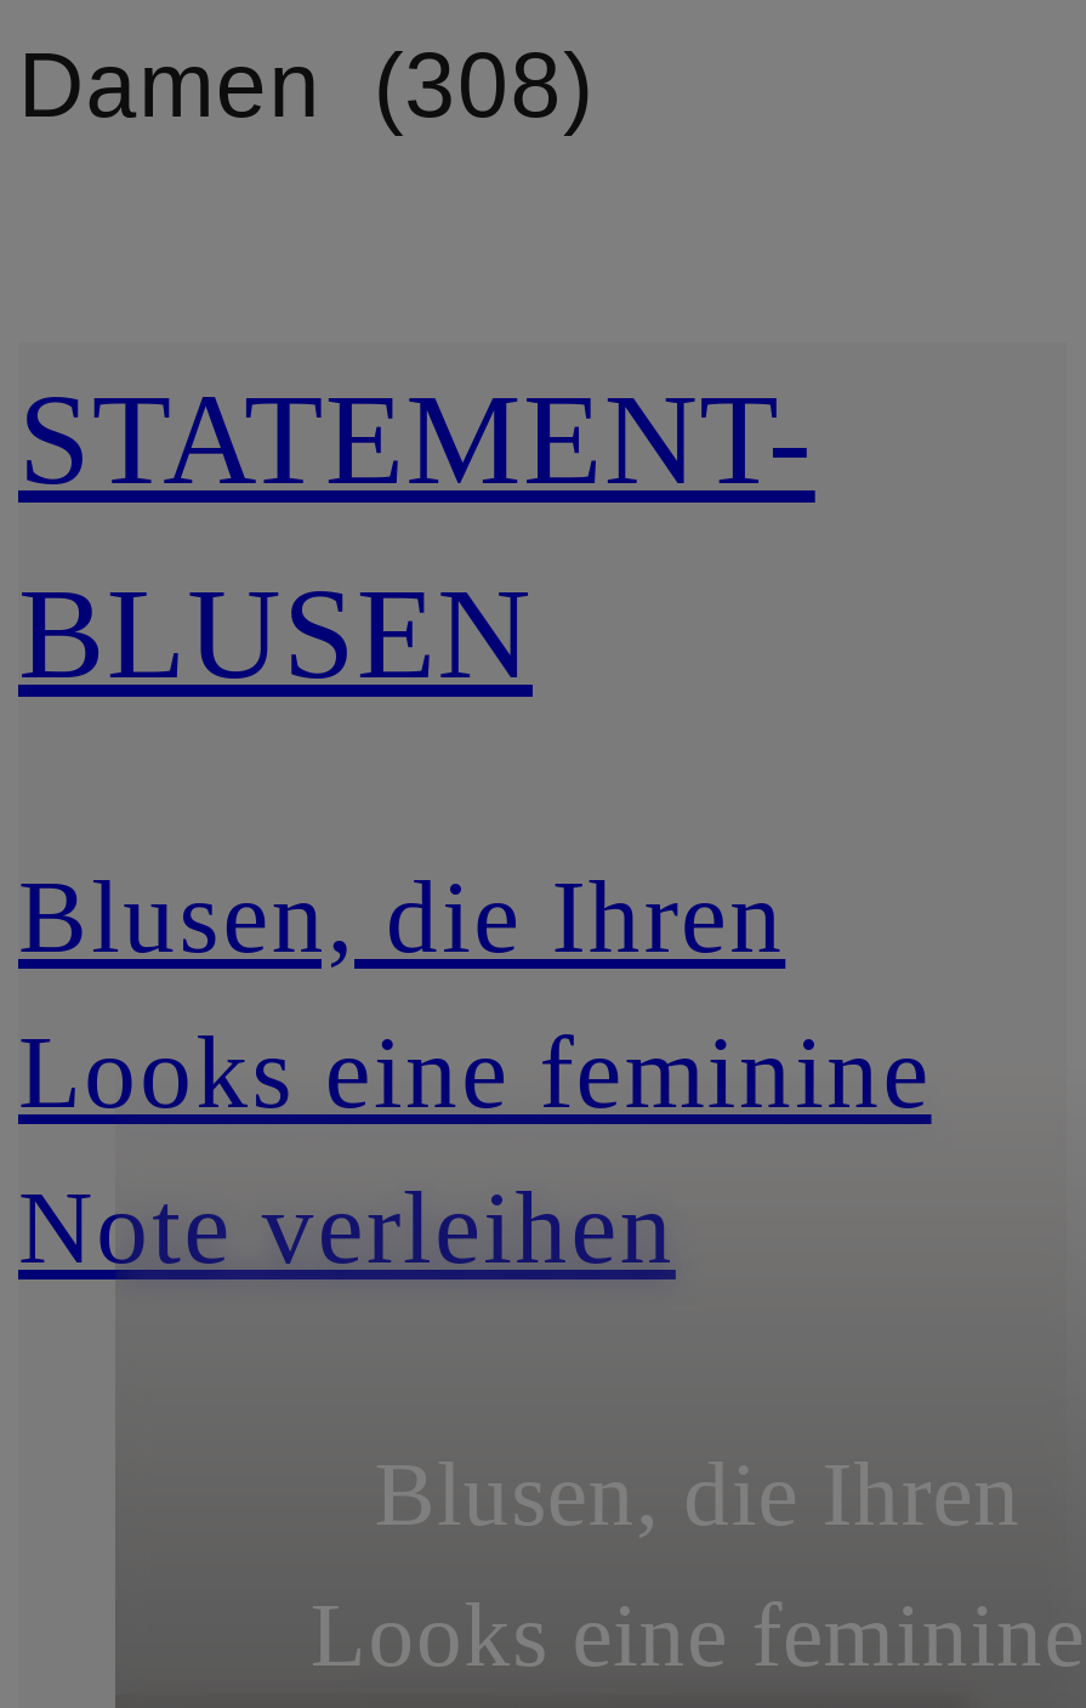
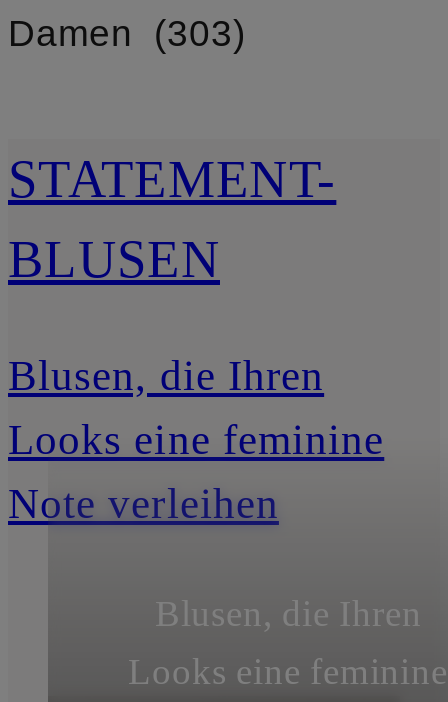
- Damen 308
+ Damen 303
